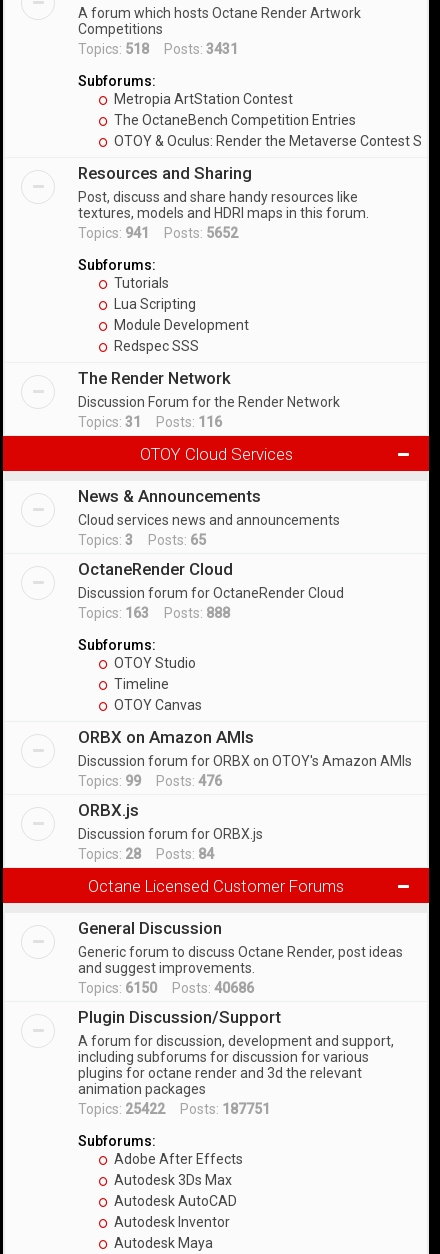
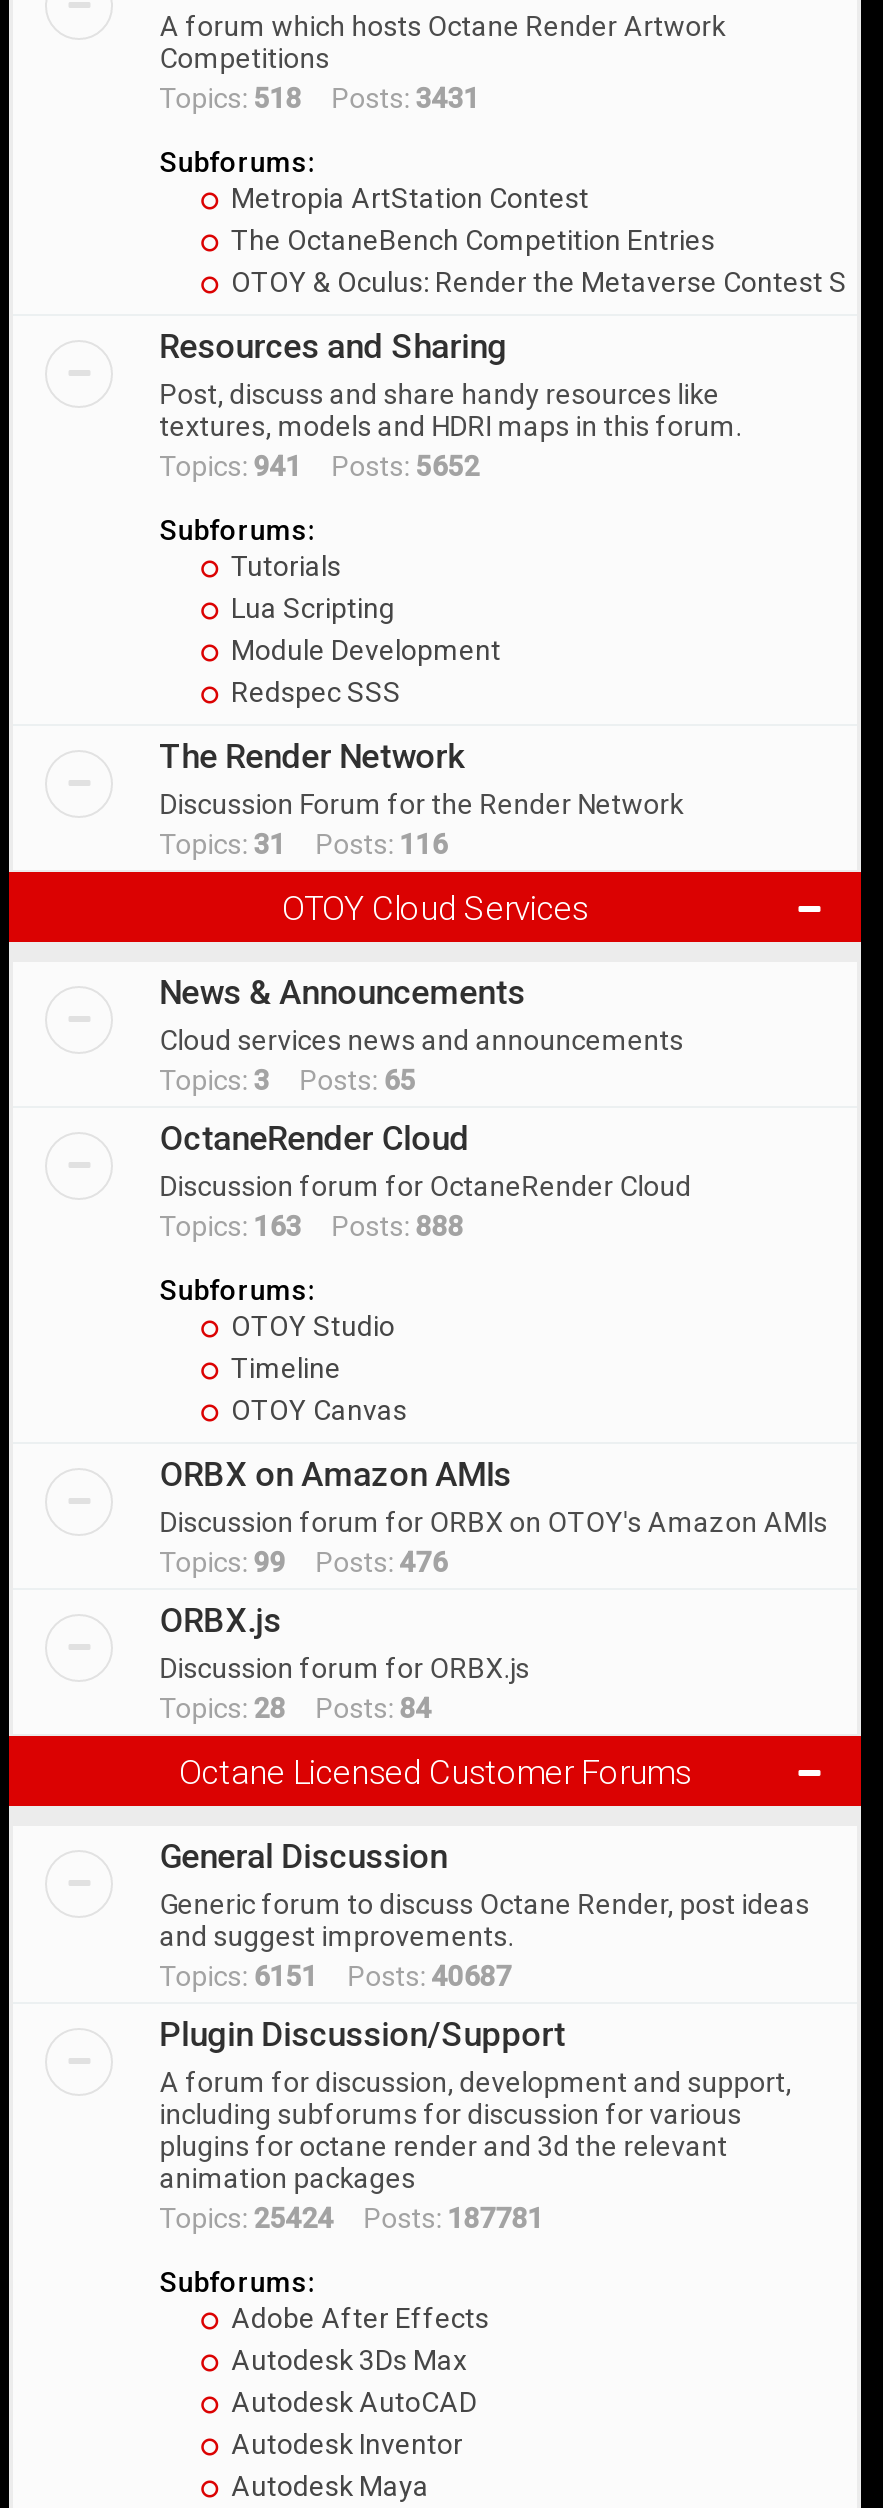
- Topics: 6150 Posts: 40686
+ Topics: 6151 Posts: 40687

- Topics: 25422 Posts: 187751
+ Topics: 25424 Posts: 187781
